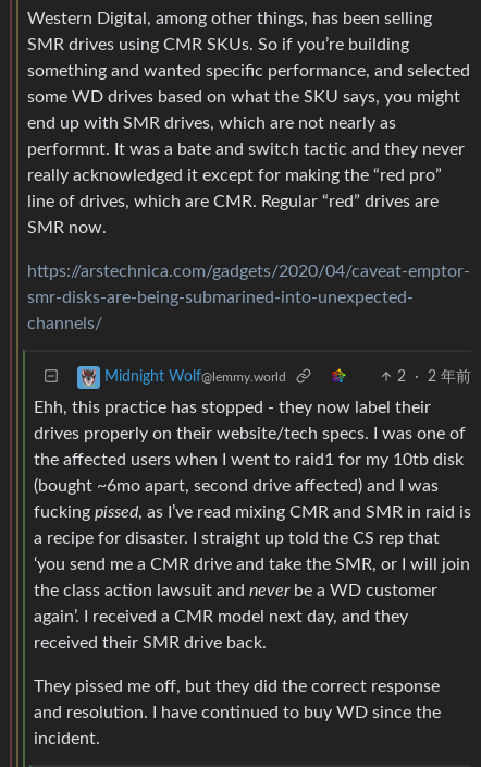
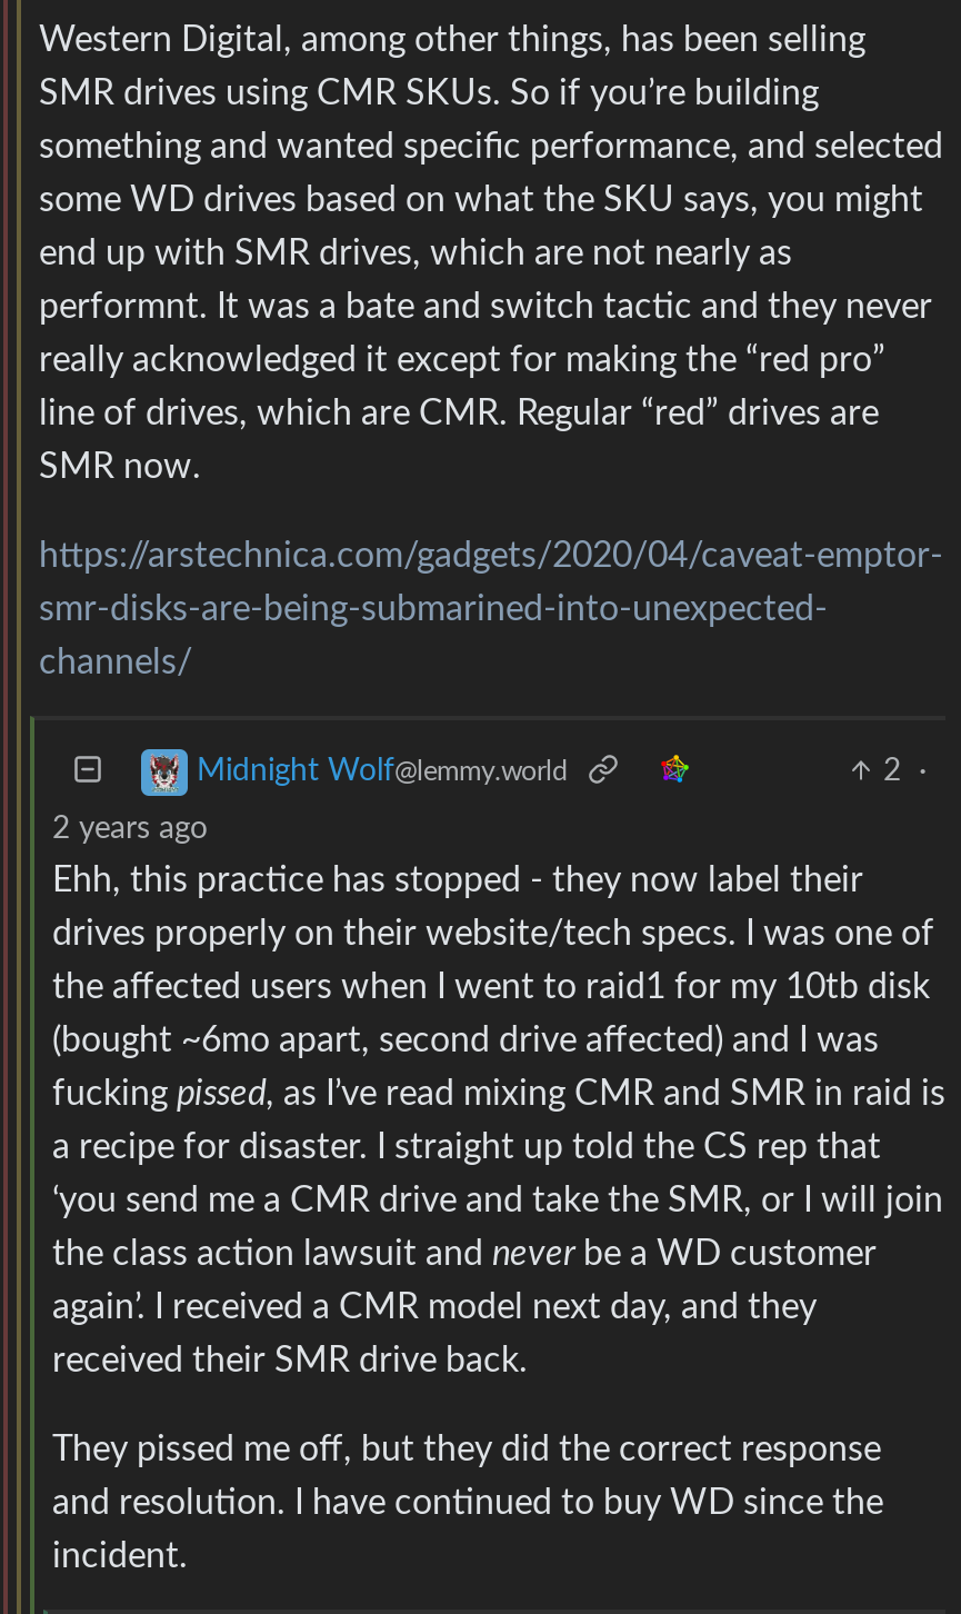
- 2 · 2 年前
+ 2 ·
+ 2 years ago
